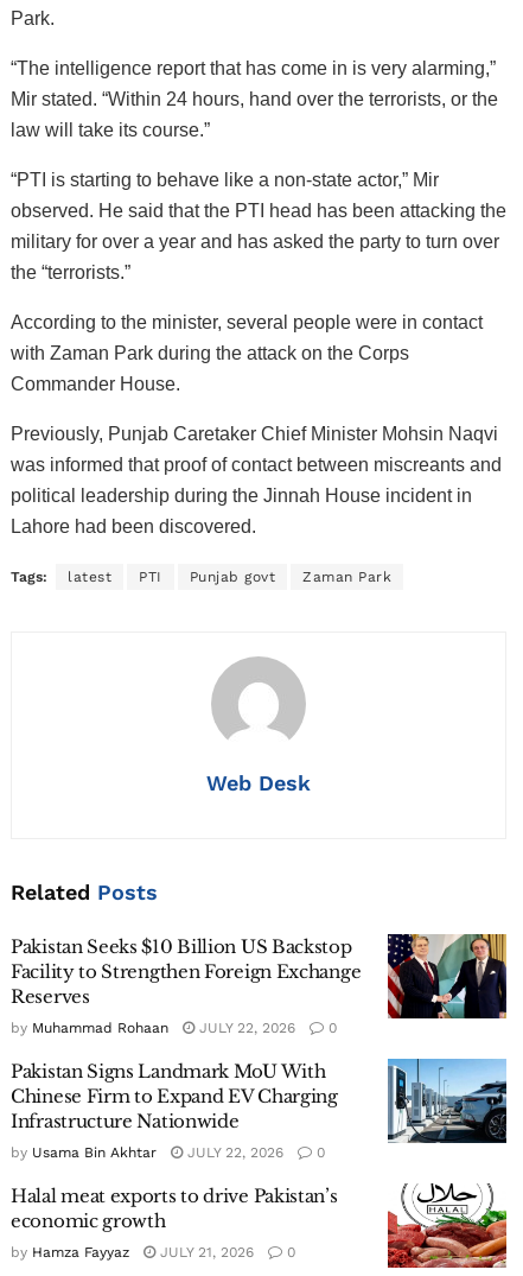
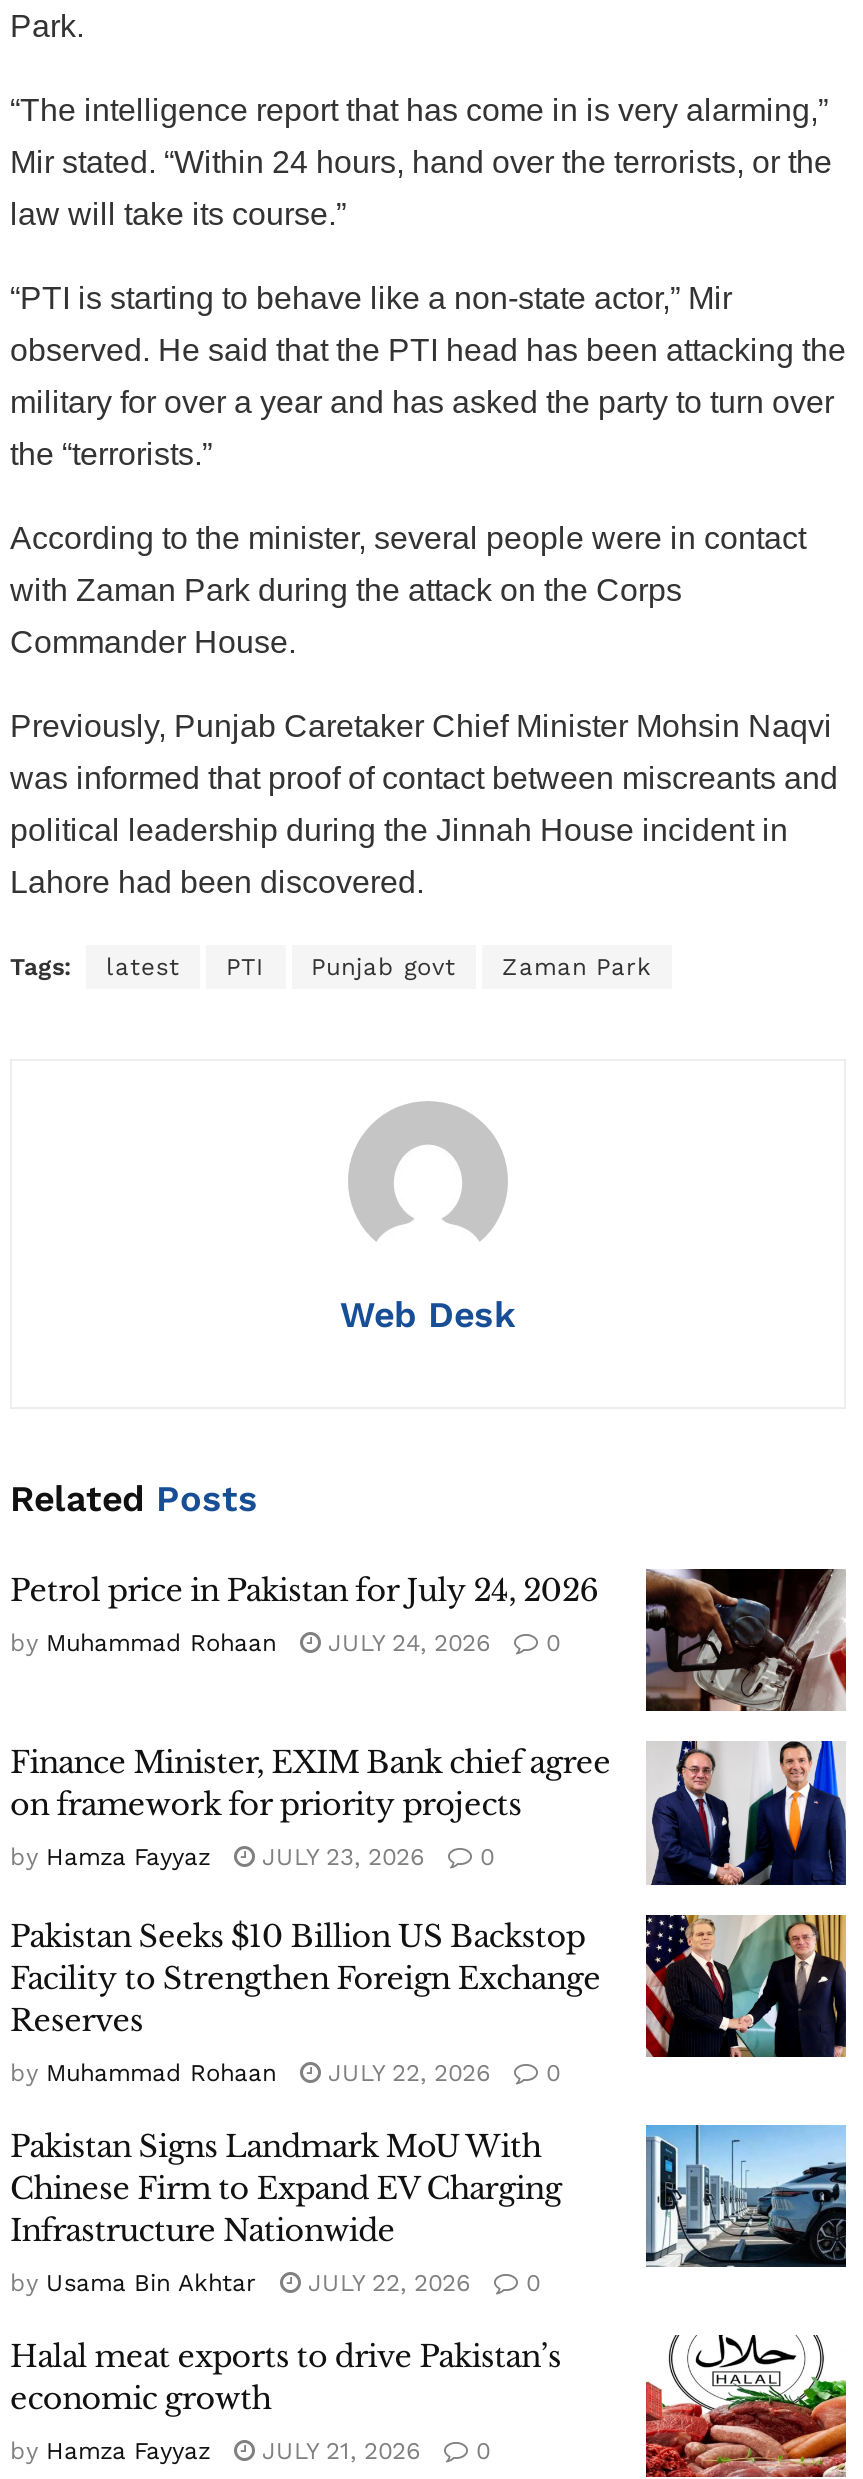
+ [image]
+ Petrol price in Pakistan for July 24, 2026
+ by Muhammad Rohaan
+ JULY 24, 2026
+ 0
+ Finance Minister, EXIM Bank chief agree
+ on framework for priority projects
+ by Hamza Fayyaz
+ JULY 23, 2026
+ 0

+ [image]
